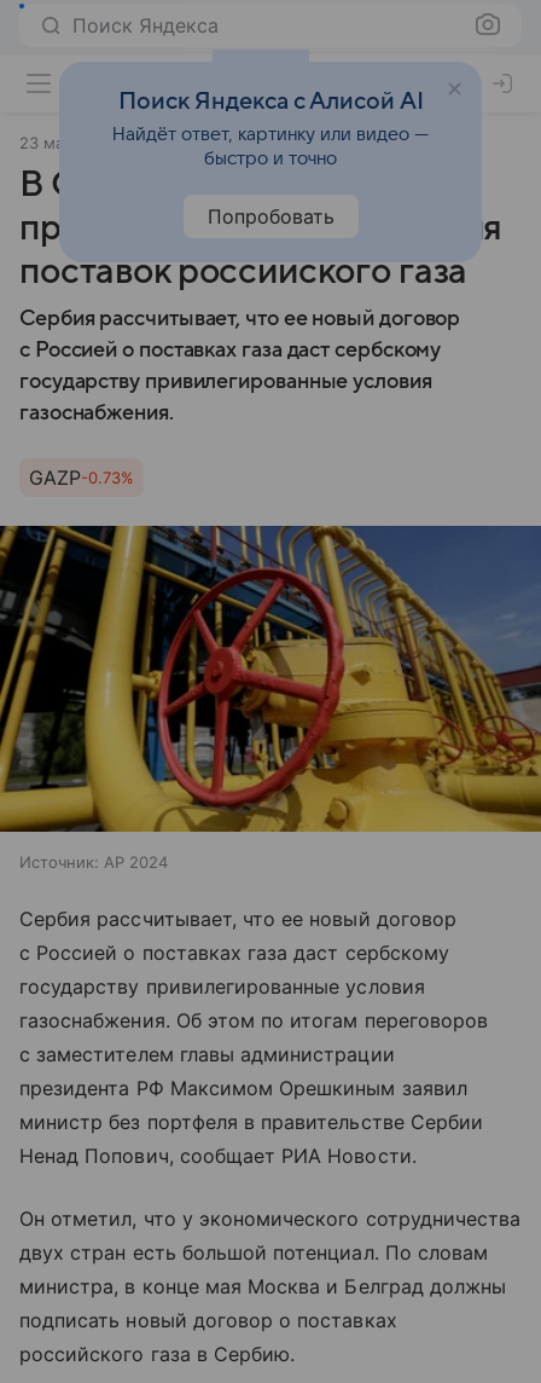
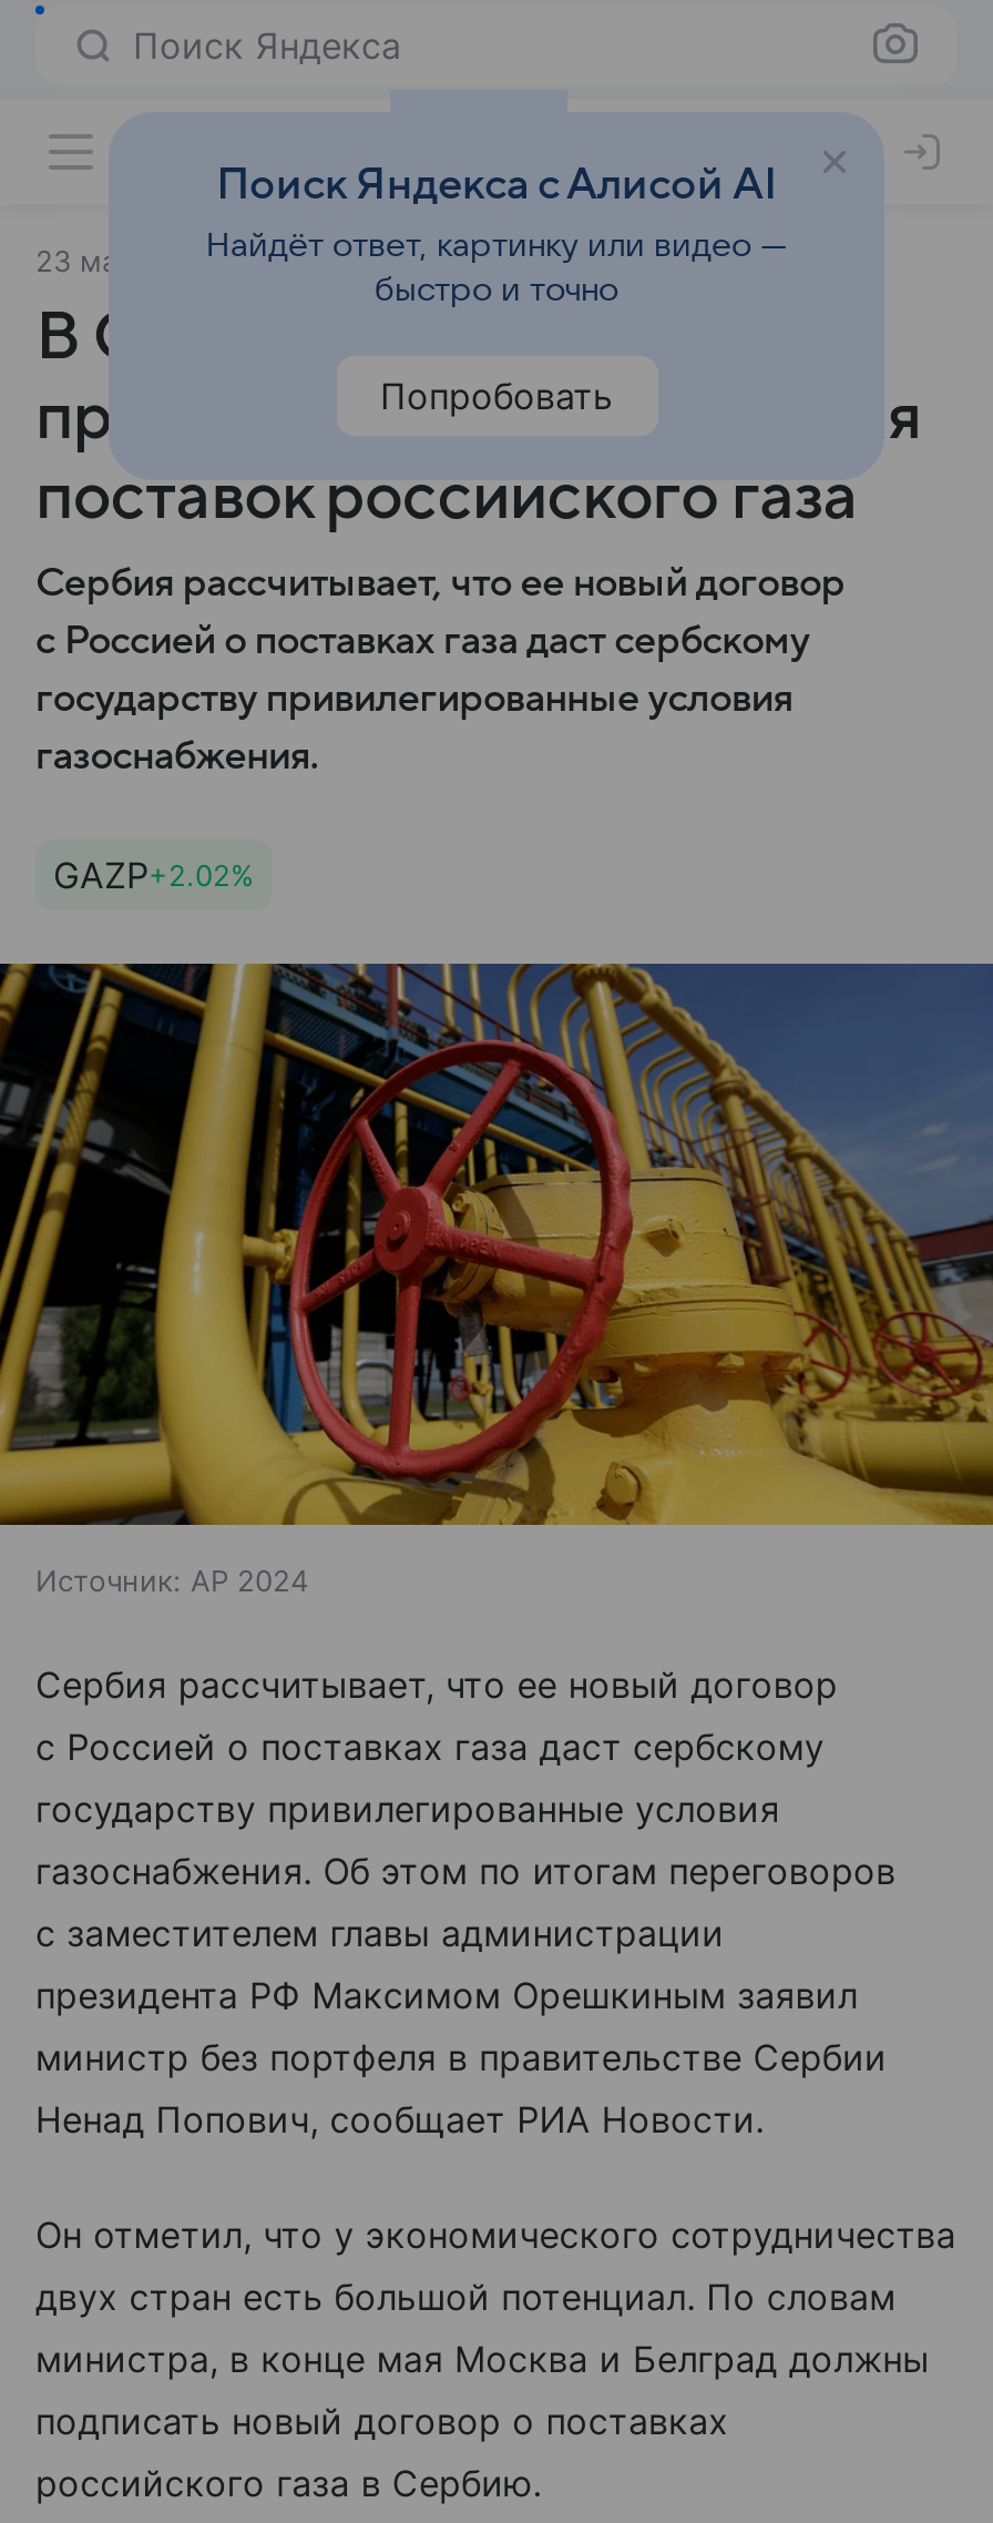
- GAZP-0.73%
+ GAZP+2.02%
